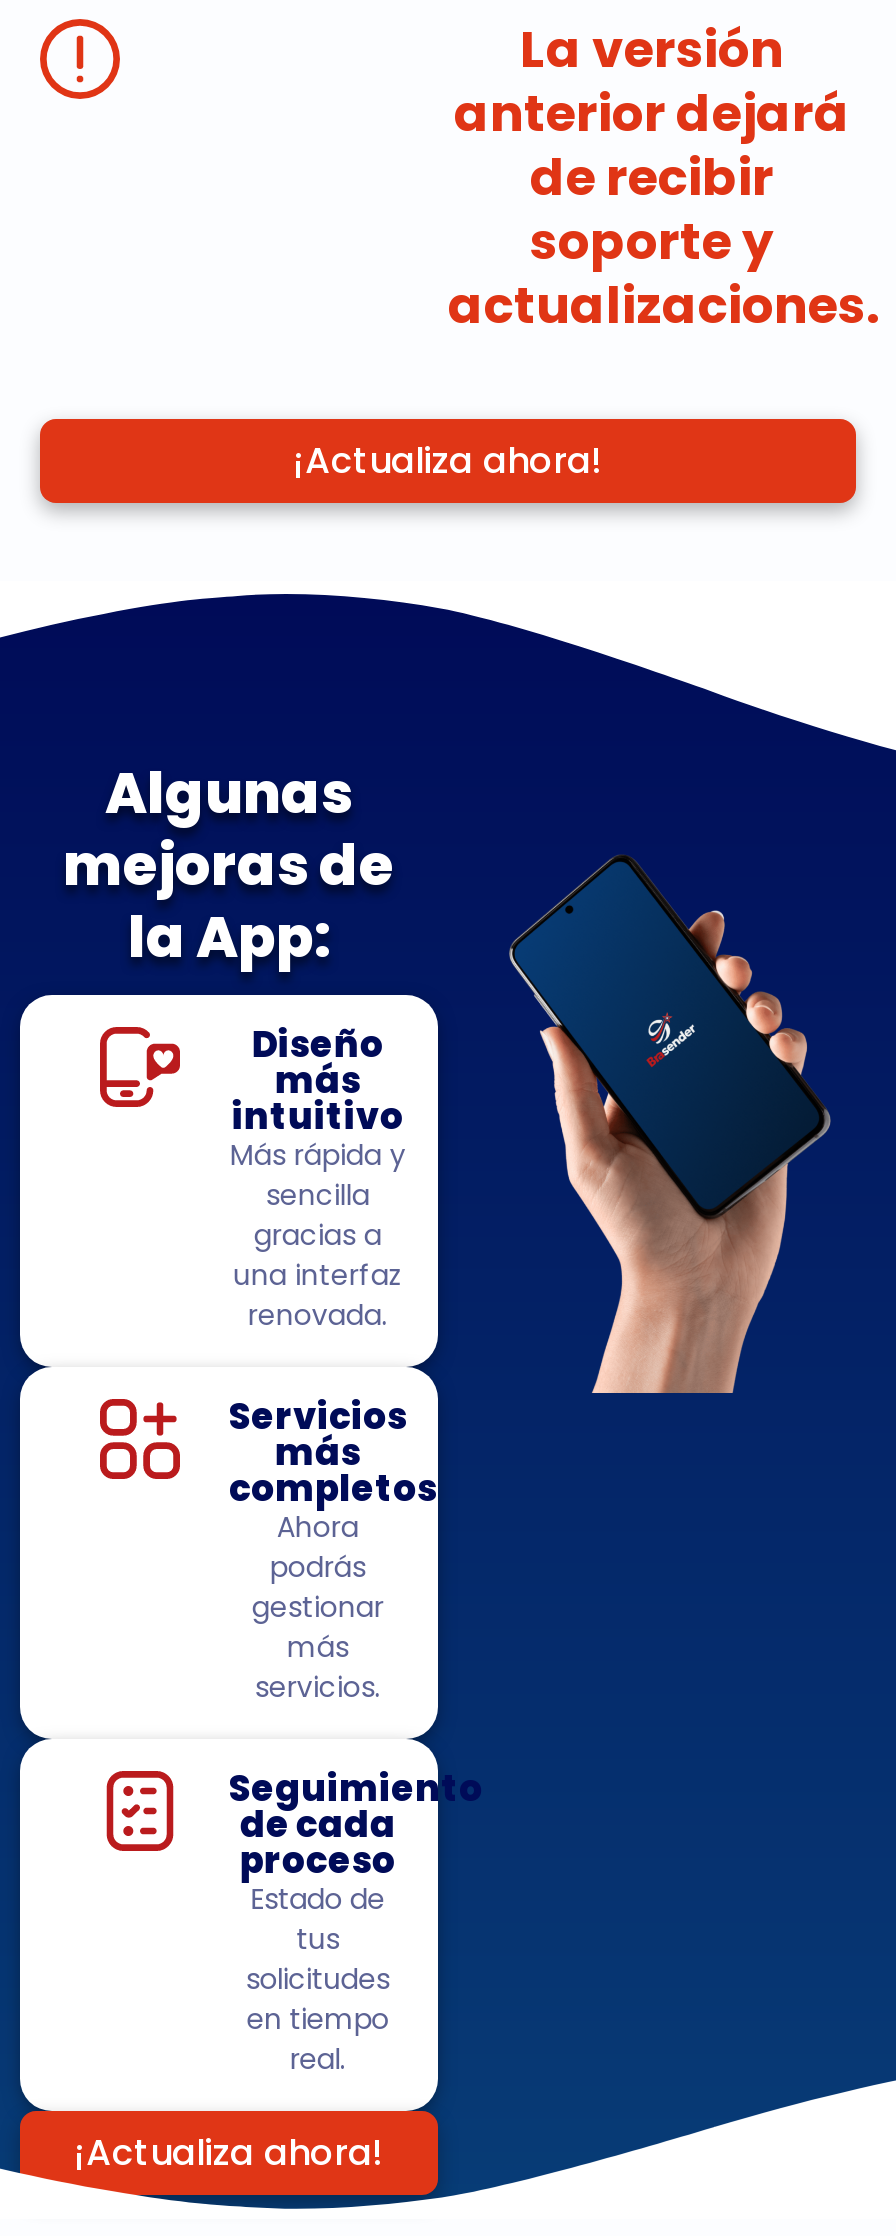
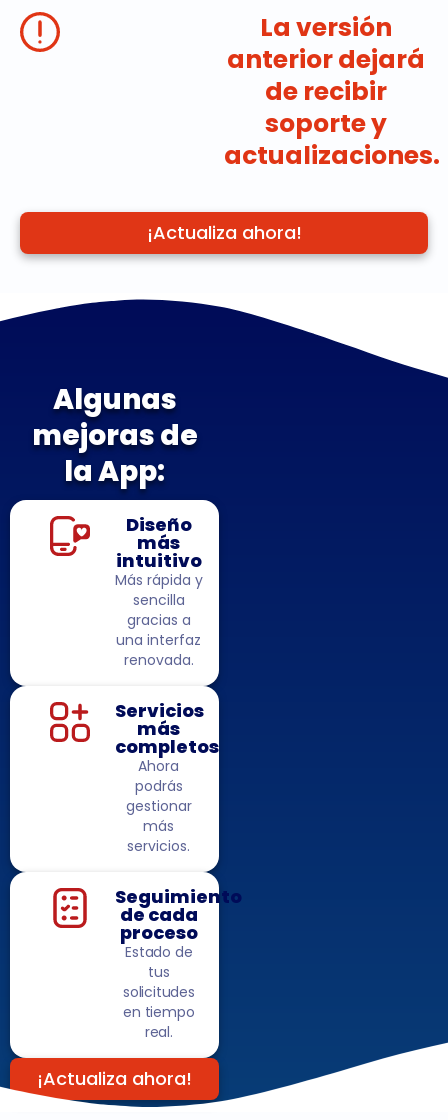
- [image]
